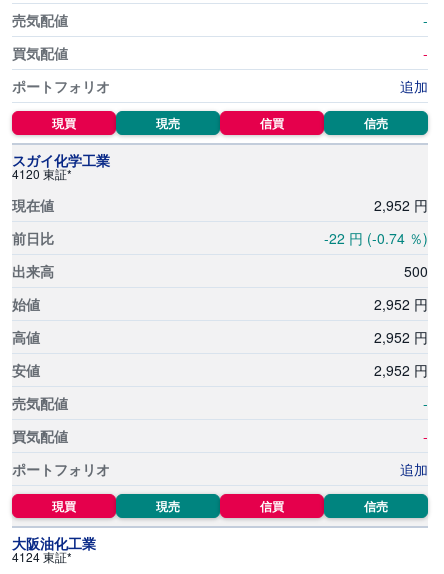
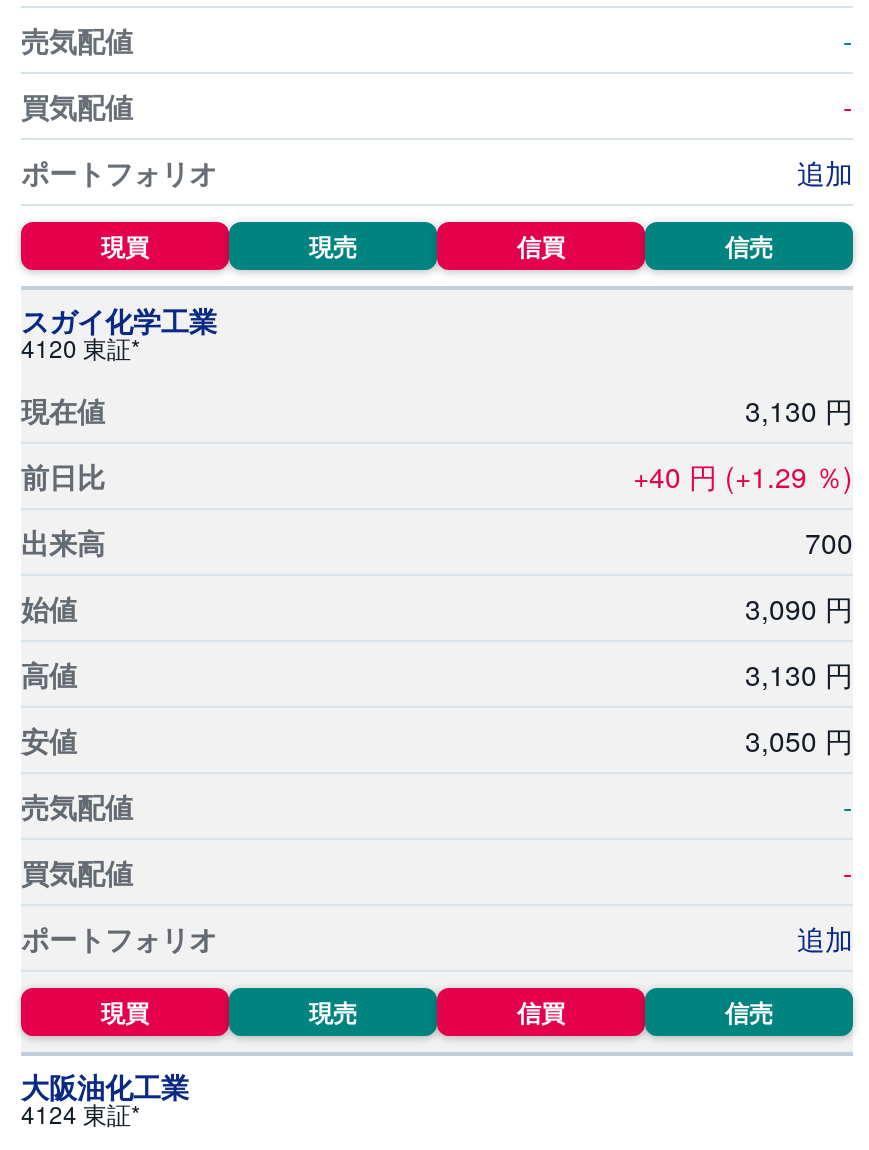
- 2,952 円
+ 3,130 円

- -22 円 (-0.74 ％)
+ +40 円 (+1.29 ％)

- 500
+ 700

- 2,952 円
+ 3,090 円

- 2,952 円
+ 3,130 円

- 2,952 円
+ 3,050 円
